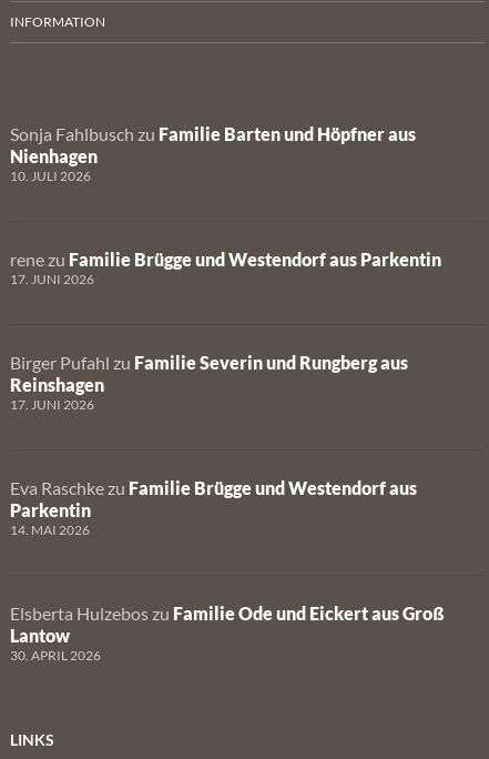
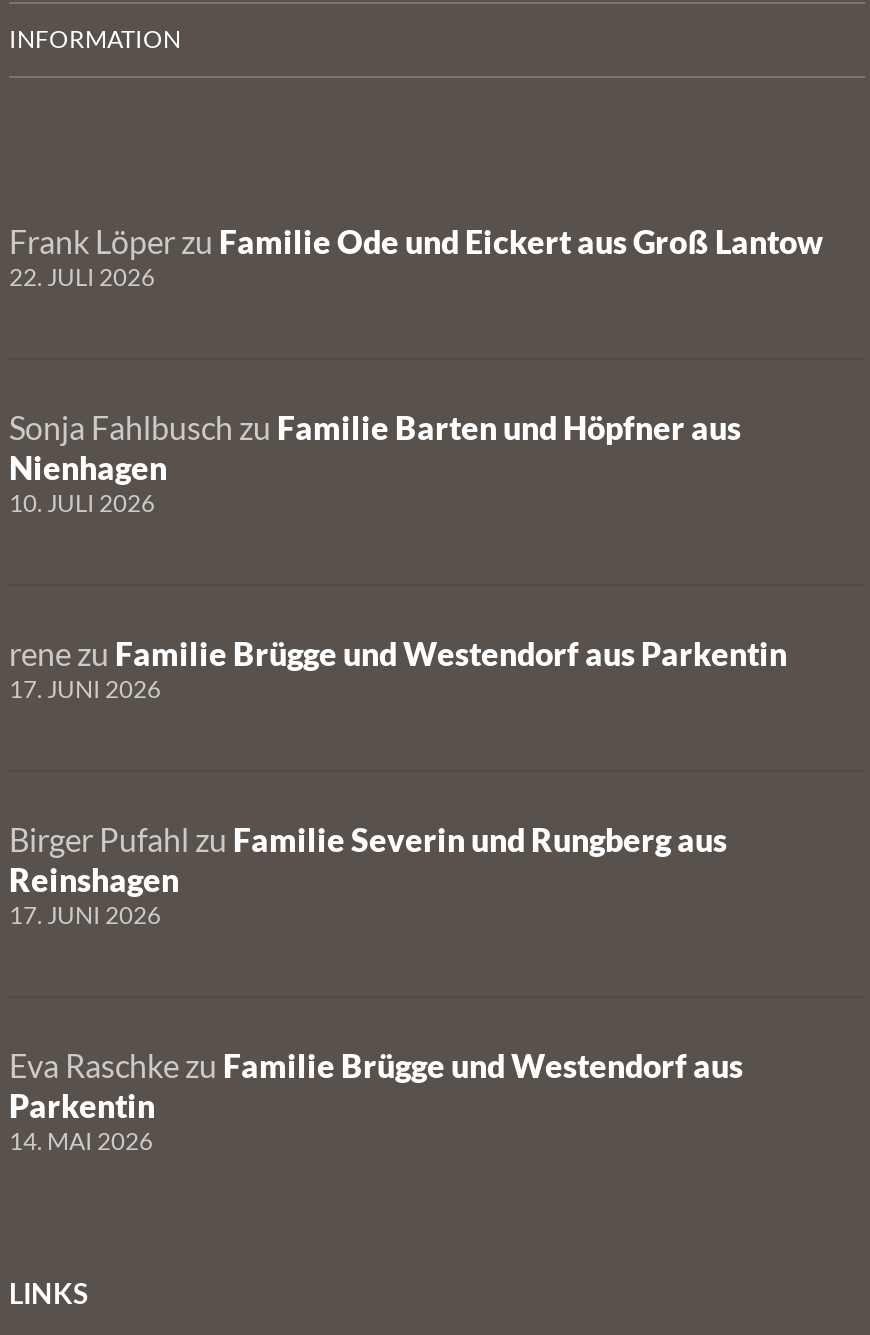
+ Frank Löper zu Familie Ode und Eickert aus Groß Lantow
+ 22. JULI 2026

moved down: Sonja Fahlbusch zu Familie Barten und Höpfner aus | Nienhagen | 10. JULI 2026 | ... | Parkentin | 14. MAI 2026

- Elsberta Hulzebos zu Familie Ode und Eickert aus Groß
- Lantow
- 30. APRIL 2026
